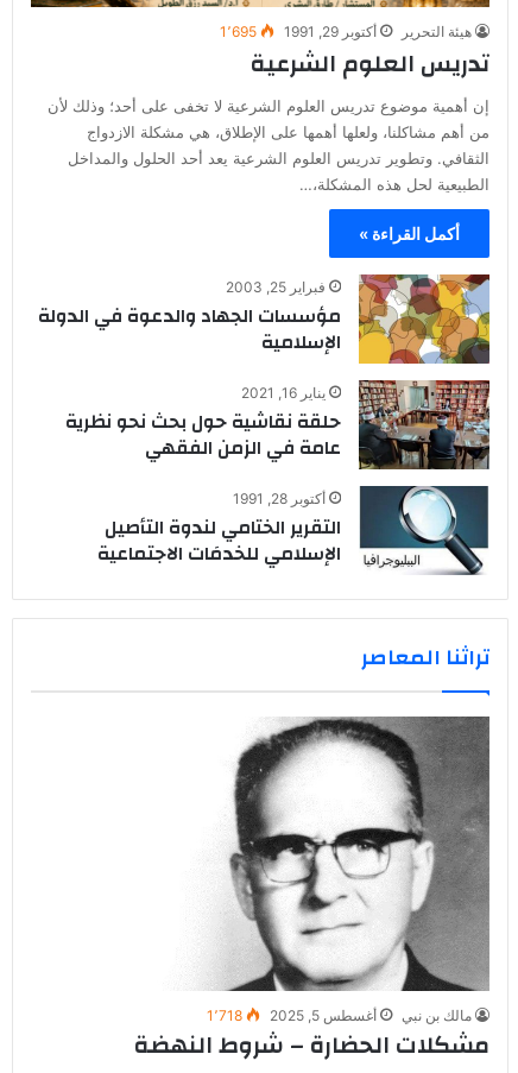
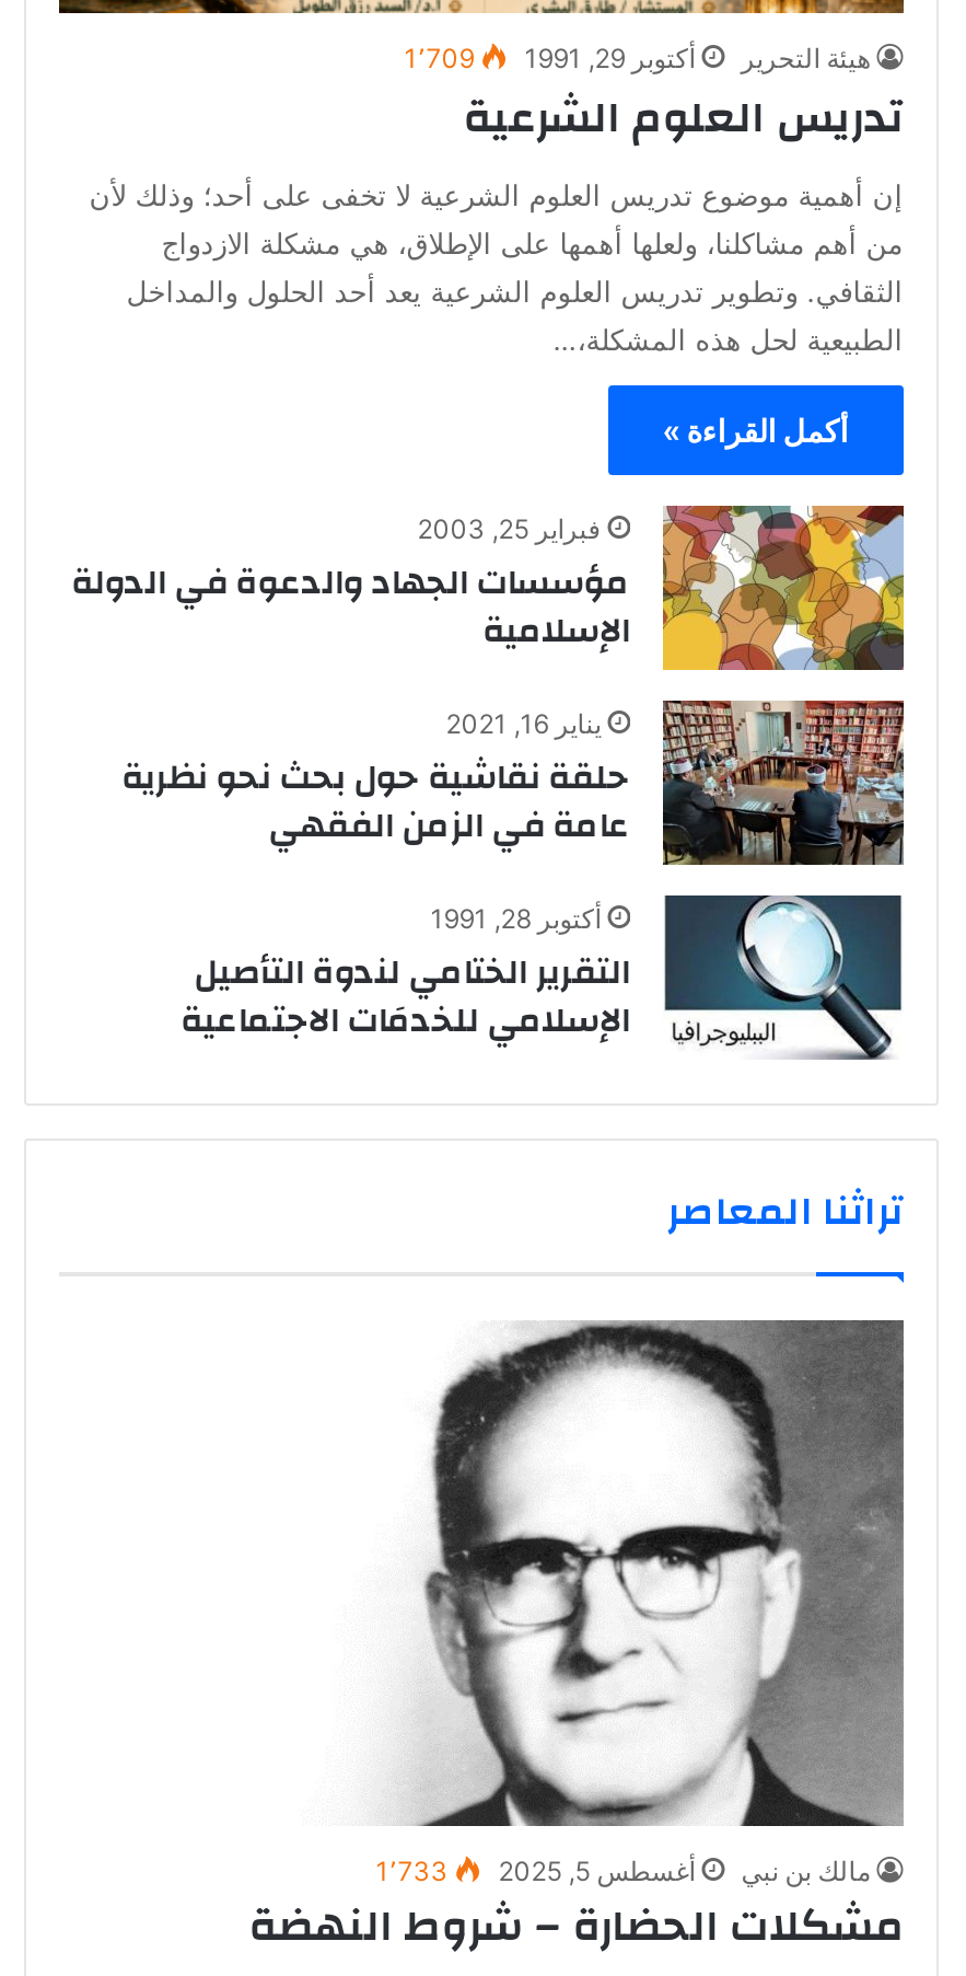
- 1٬695
+ 1٬709

- 1٬718
+ 1٬733
